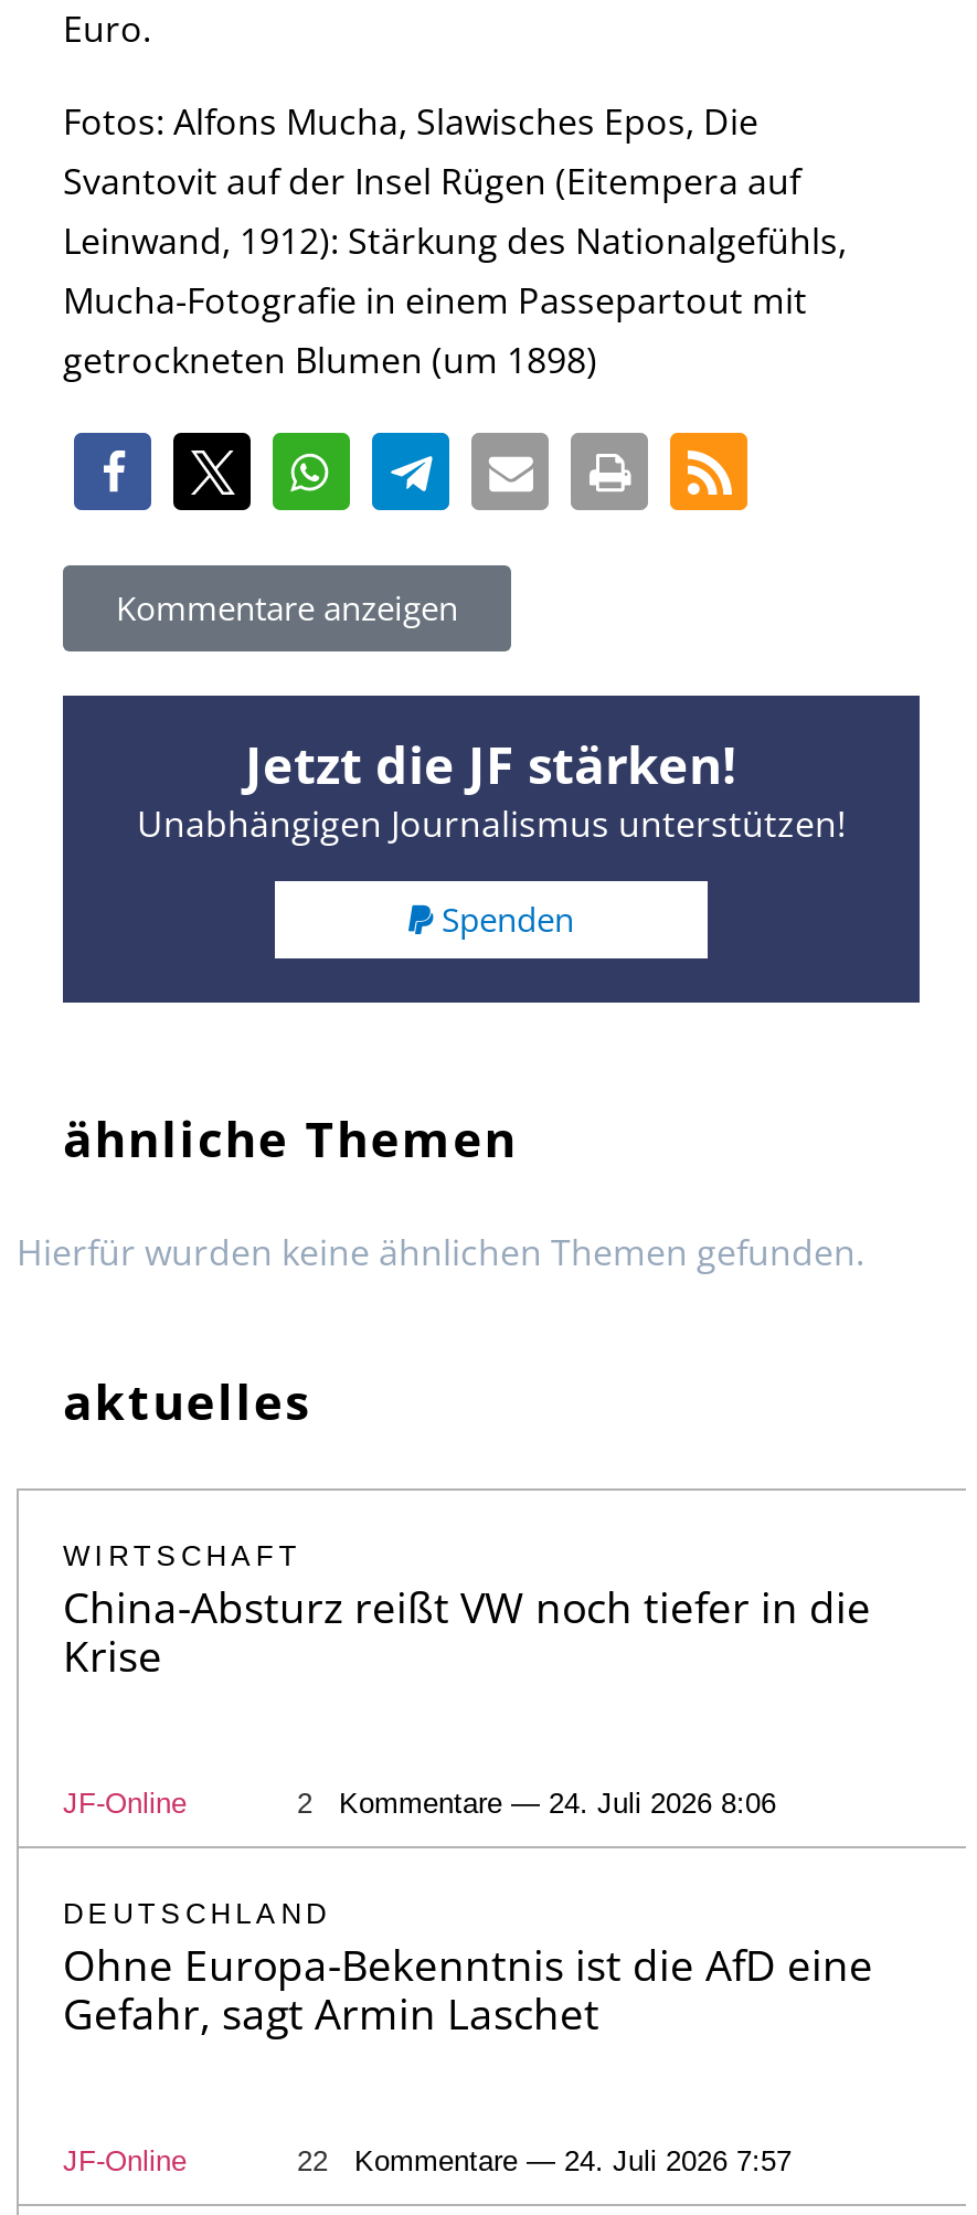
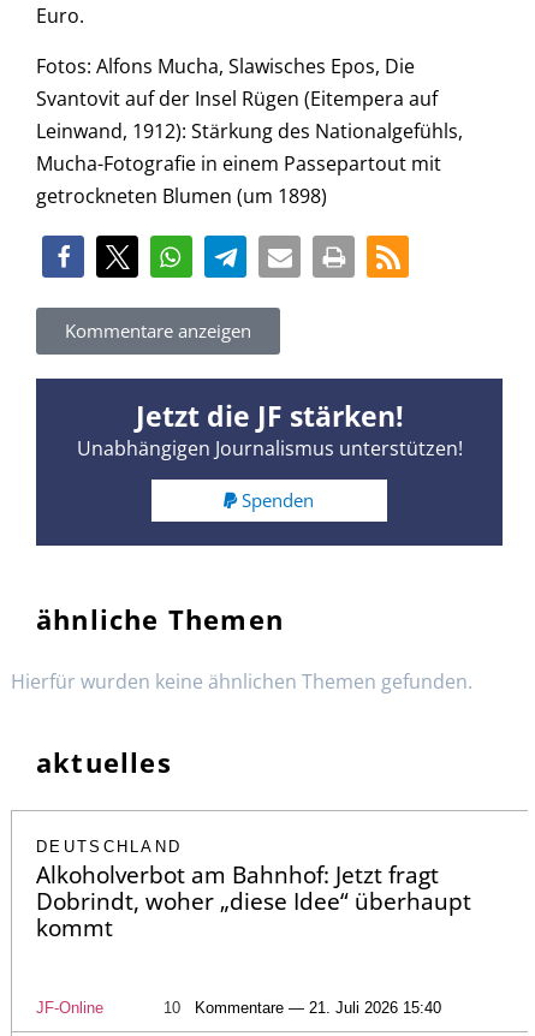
- WIRTSCHAFT
- China-Absturz reißt VW noch tiefer in die
- Krise
- JF-Online
- 2
- Kommentare — 24. Juli 2026 8:06

moved up: DEUTSCHLAND

- Ohne Europa-Bekenntnis ist die AfD eine
- Gefahr, sagt Armin Laschet
+ Alkoholverbot am Bahnhof: Jetzt fragt
+ Dobrindt, woher „diese Idee“ überhaupt
+ kommt

- 22
+ 10

- Kommentare — 24. Juli 2026 7:57
+ Kommentare — 21. Juli 2026 15:40
